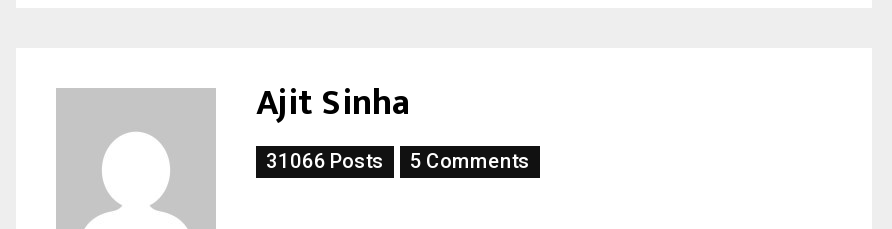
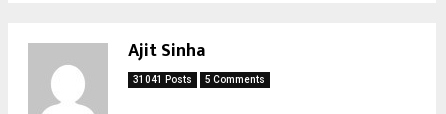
- 31066 Posts 5 Comments
+ 31041 Posts 5 Comments
